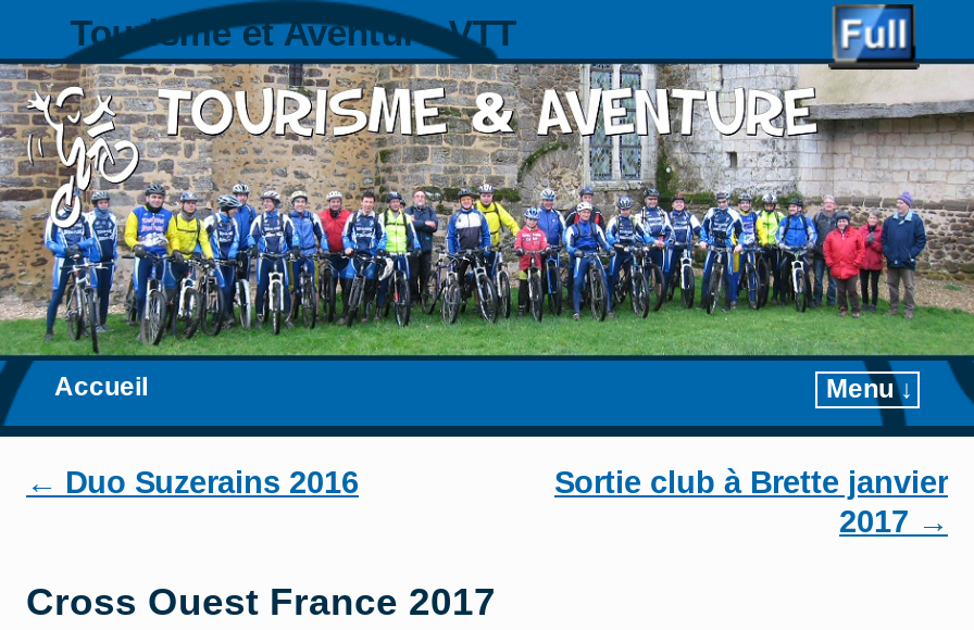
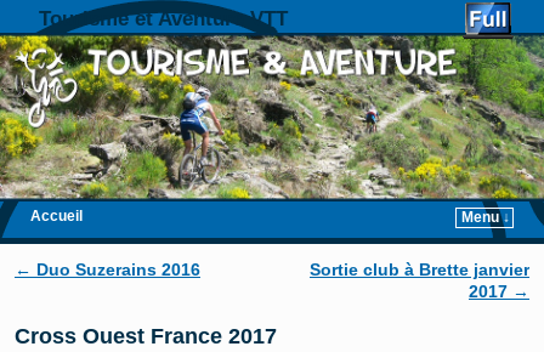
- [image]
+ [image]
